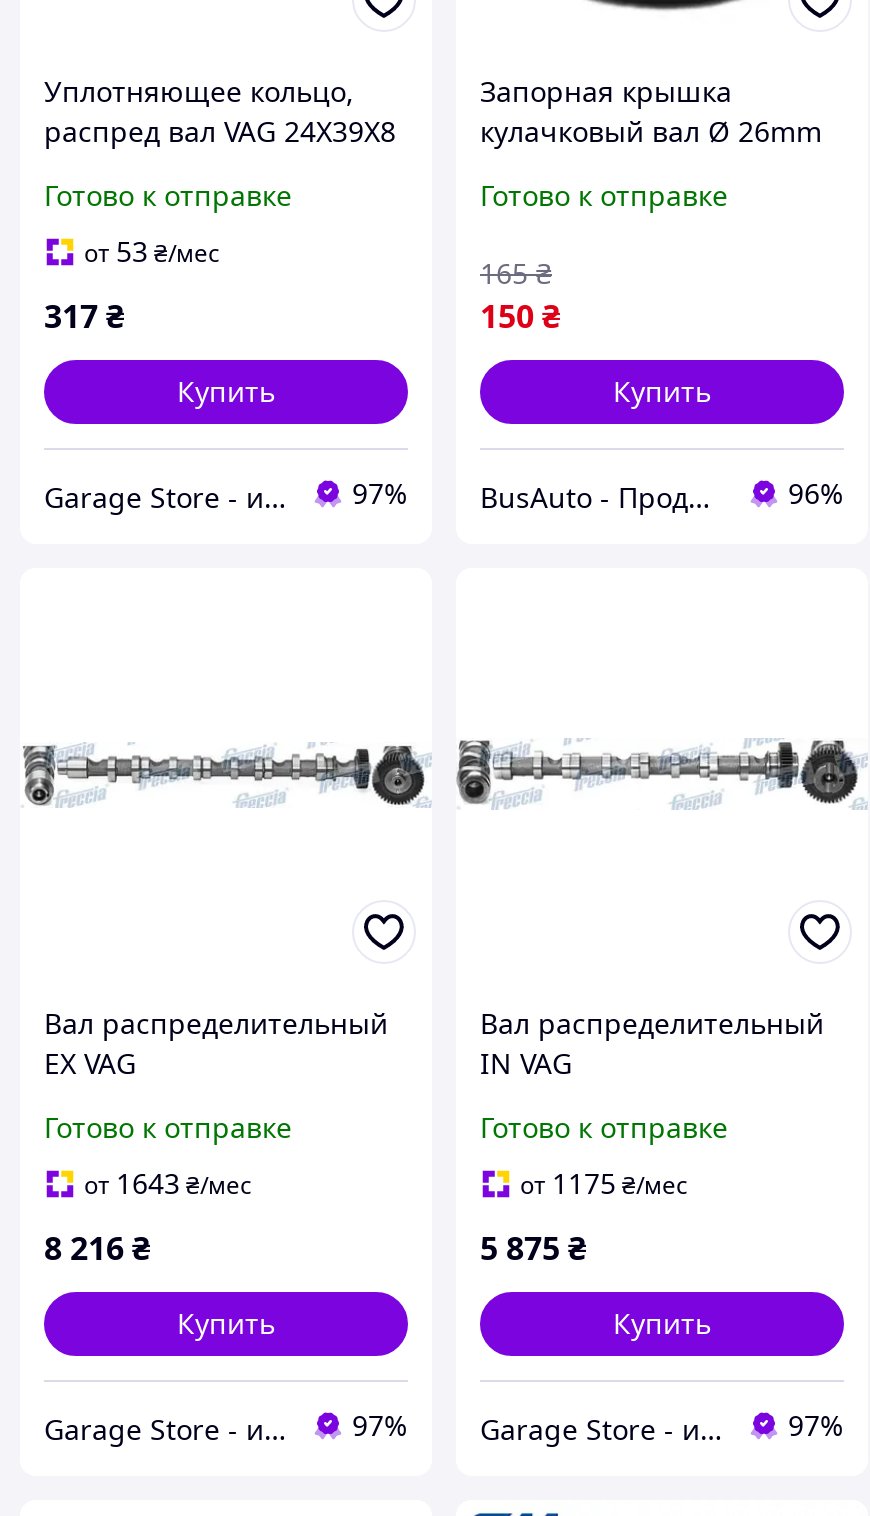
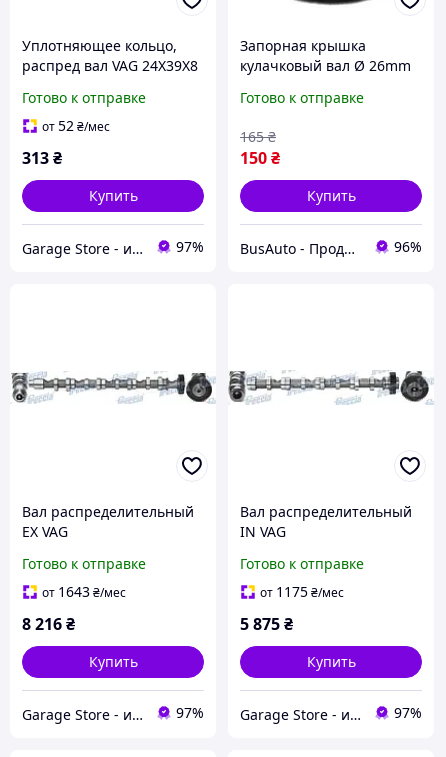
- от 53 ₴/мес
+ от 52 ₴/мес

- 317 ₴
+ 313 ₴
